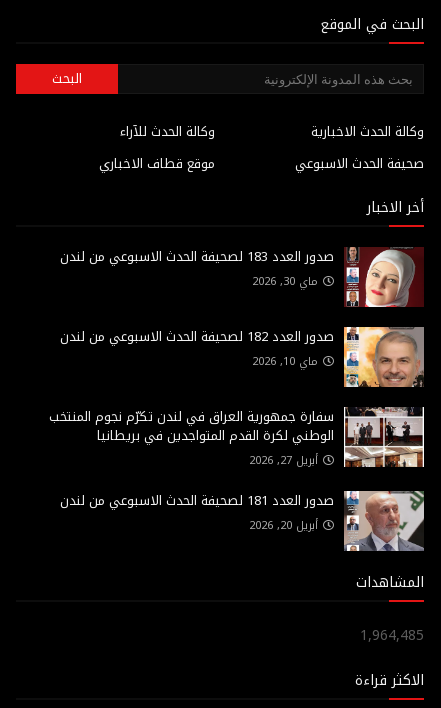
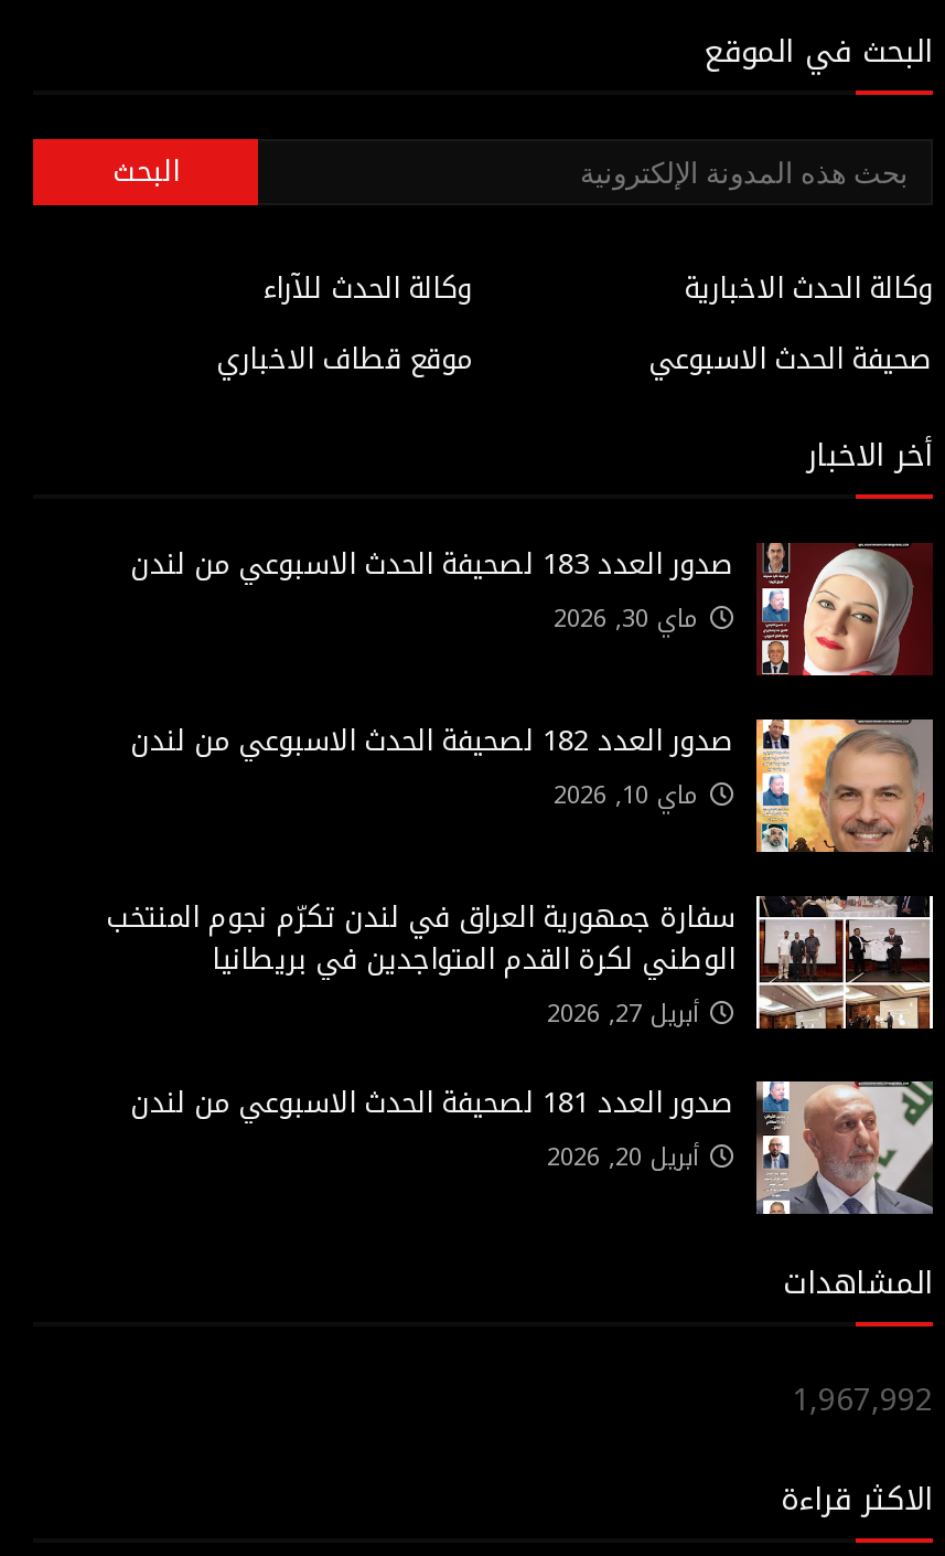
- 1,964,485
+ 1,967,992
